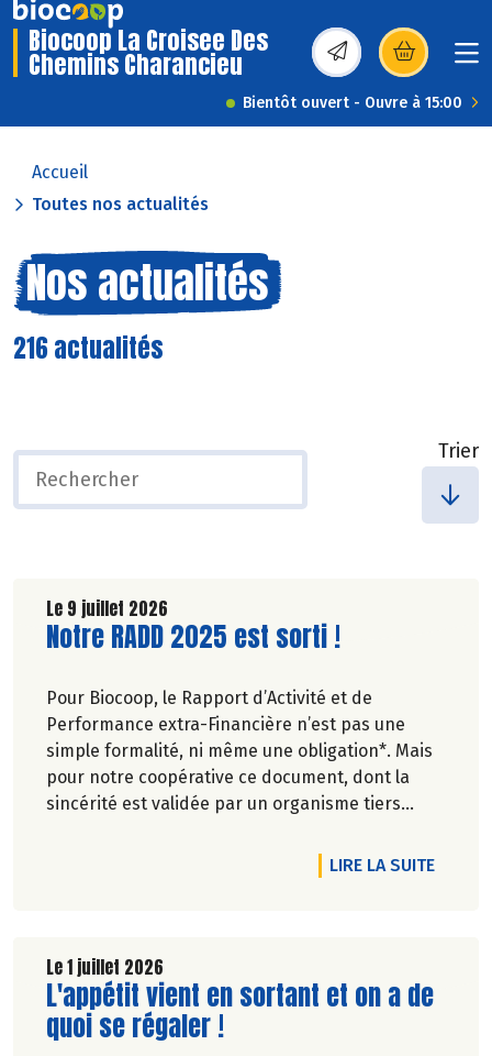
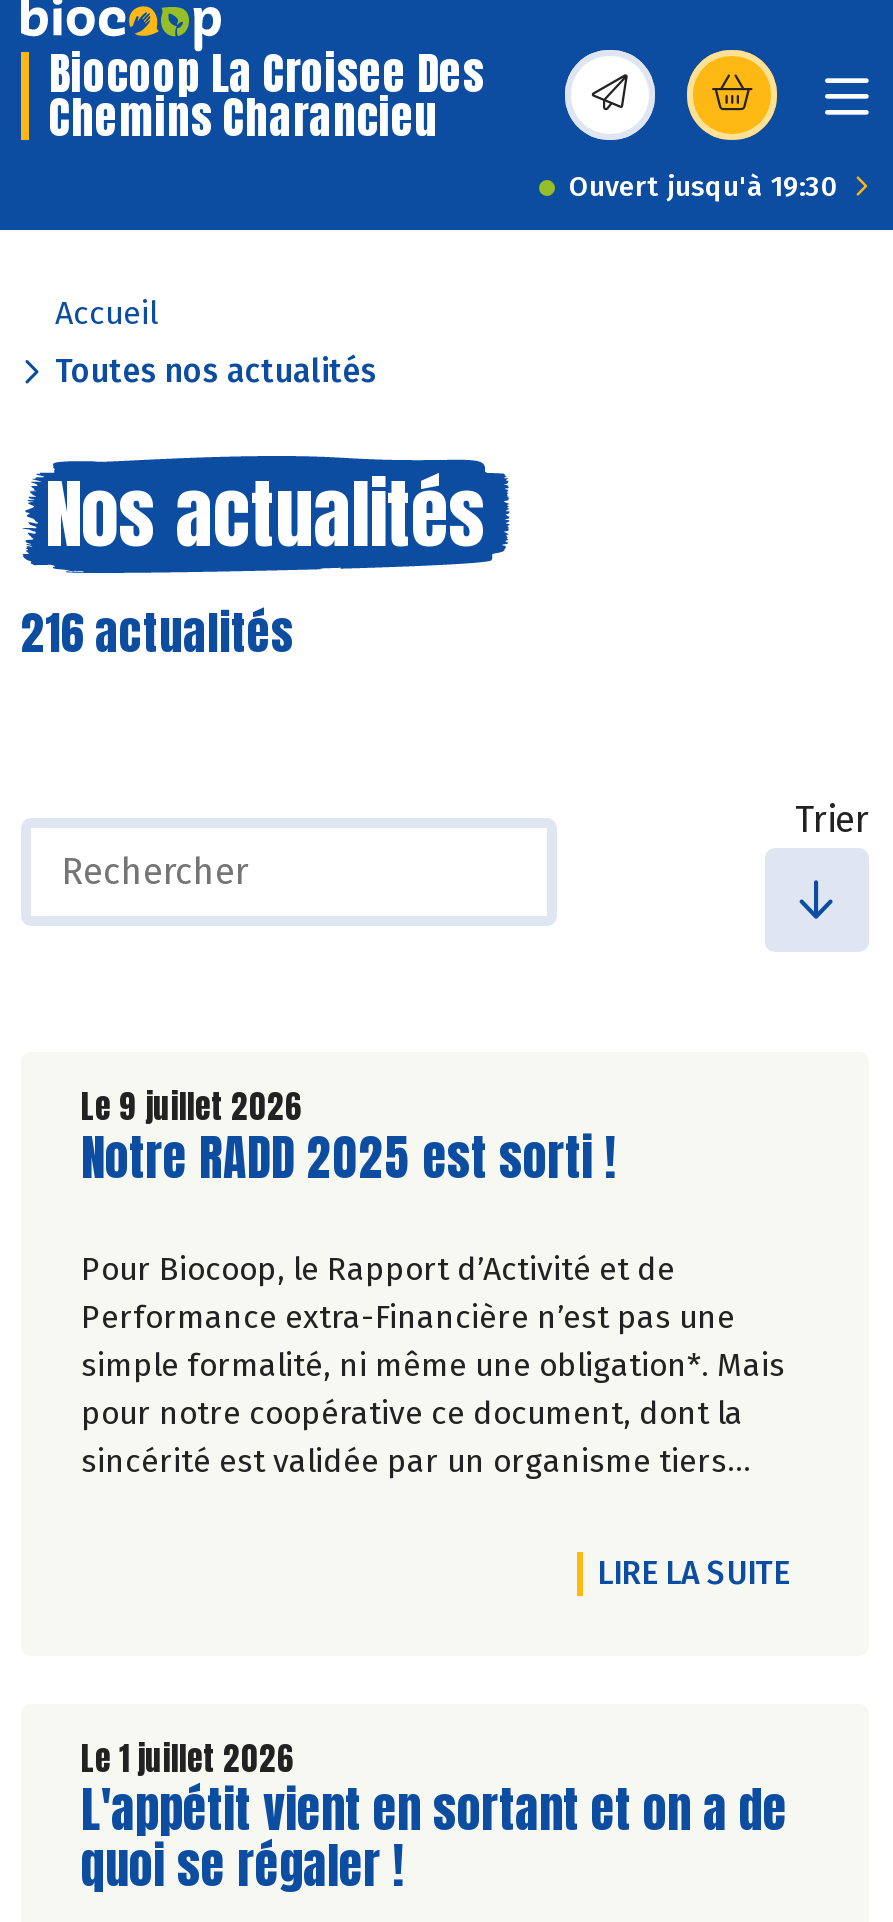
- Bientôt ouvert - Ouvre à 15:00
+ Ouvert jusqu'à 19:30
